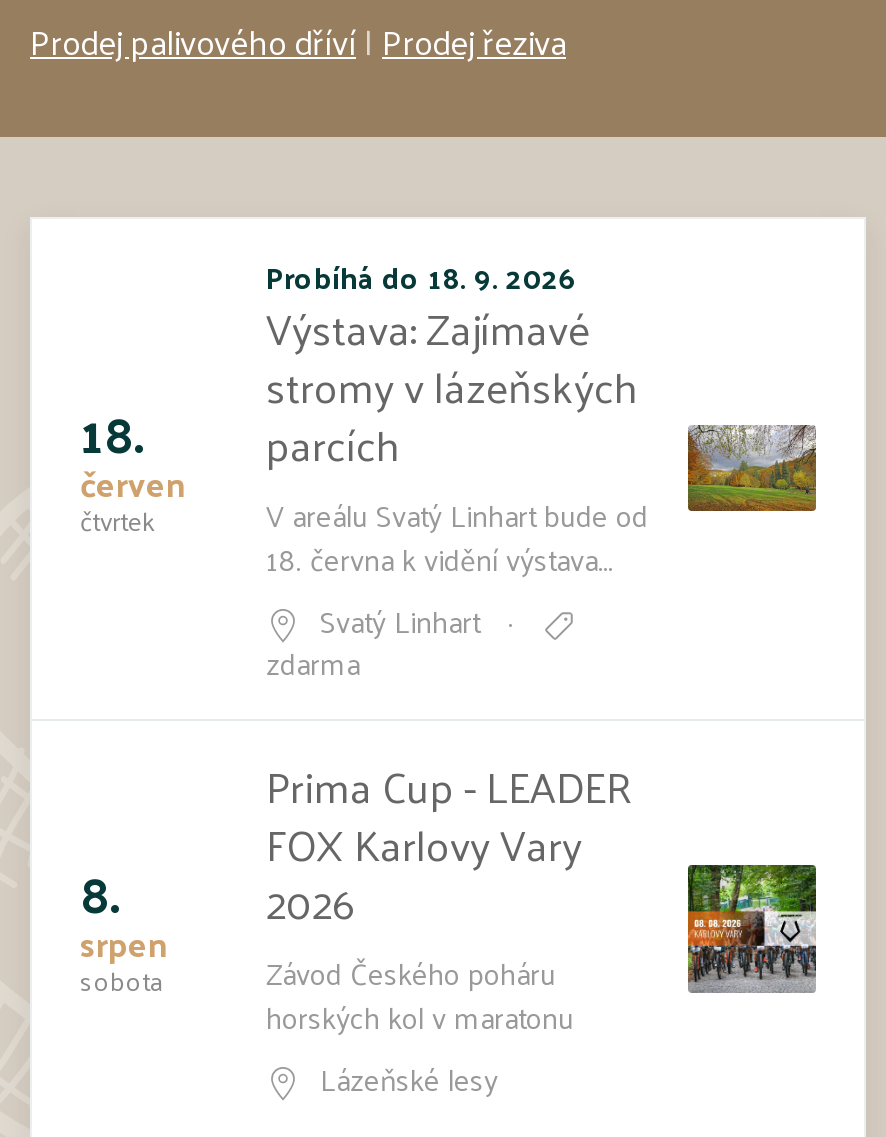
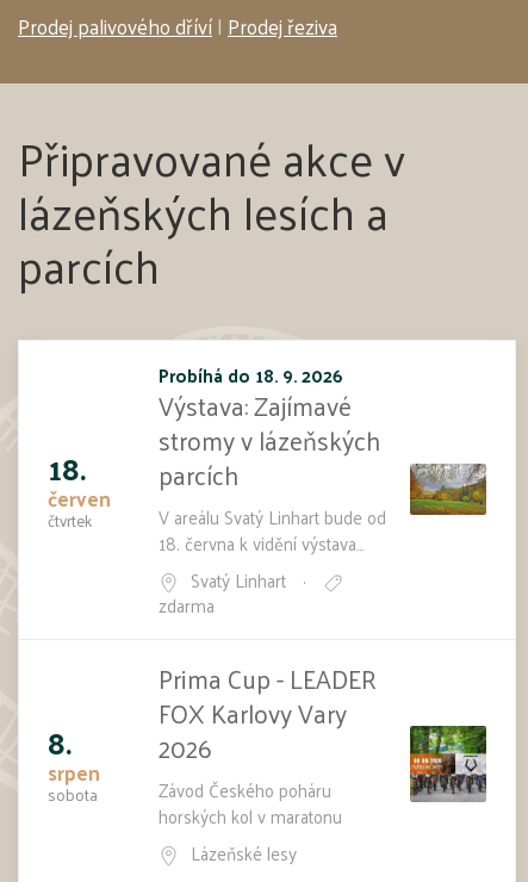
+ Připravované akcev
+ lázeňských lesích a
+ parcích
